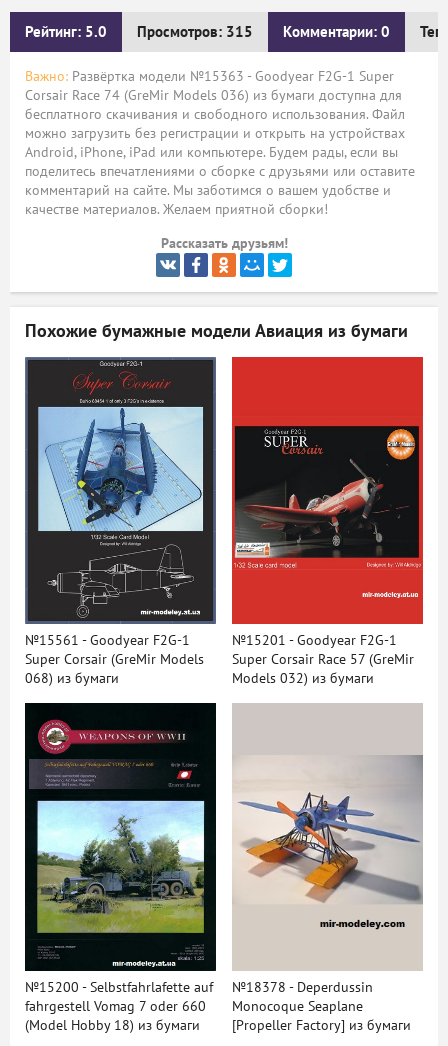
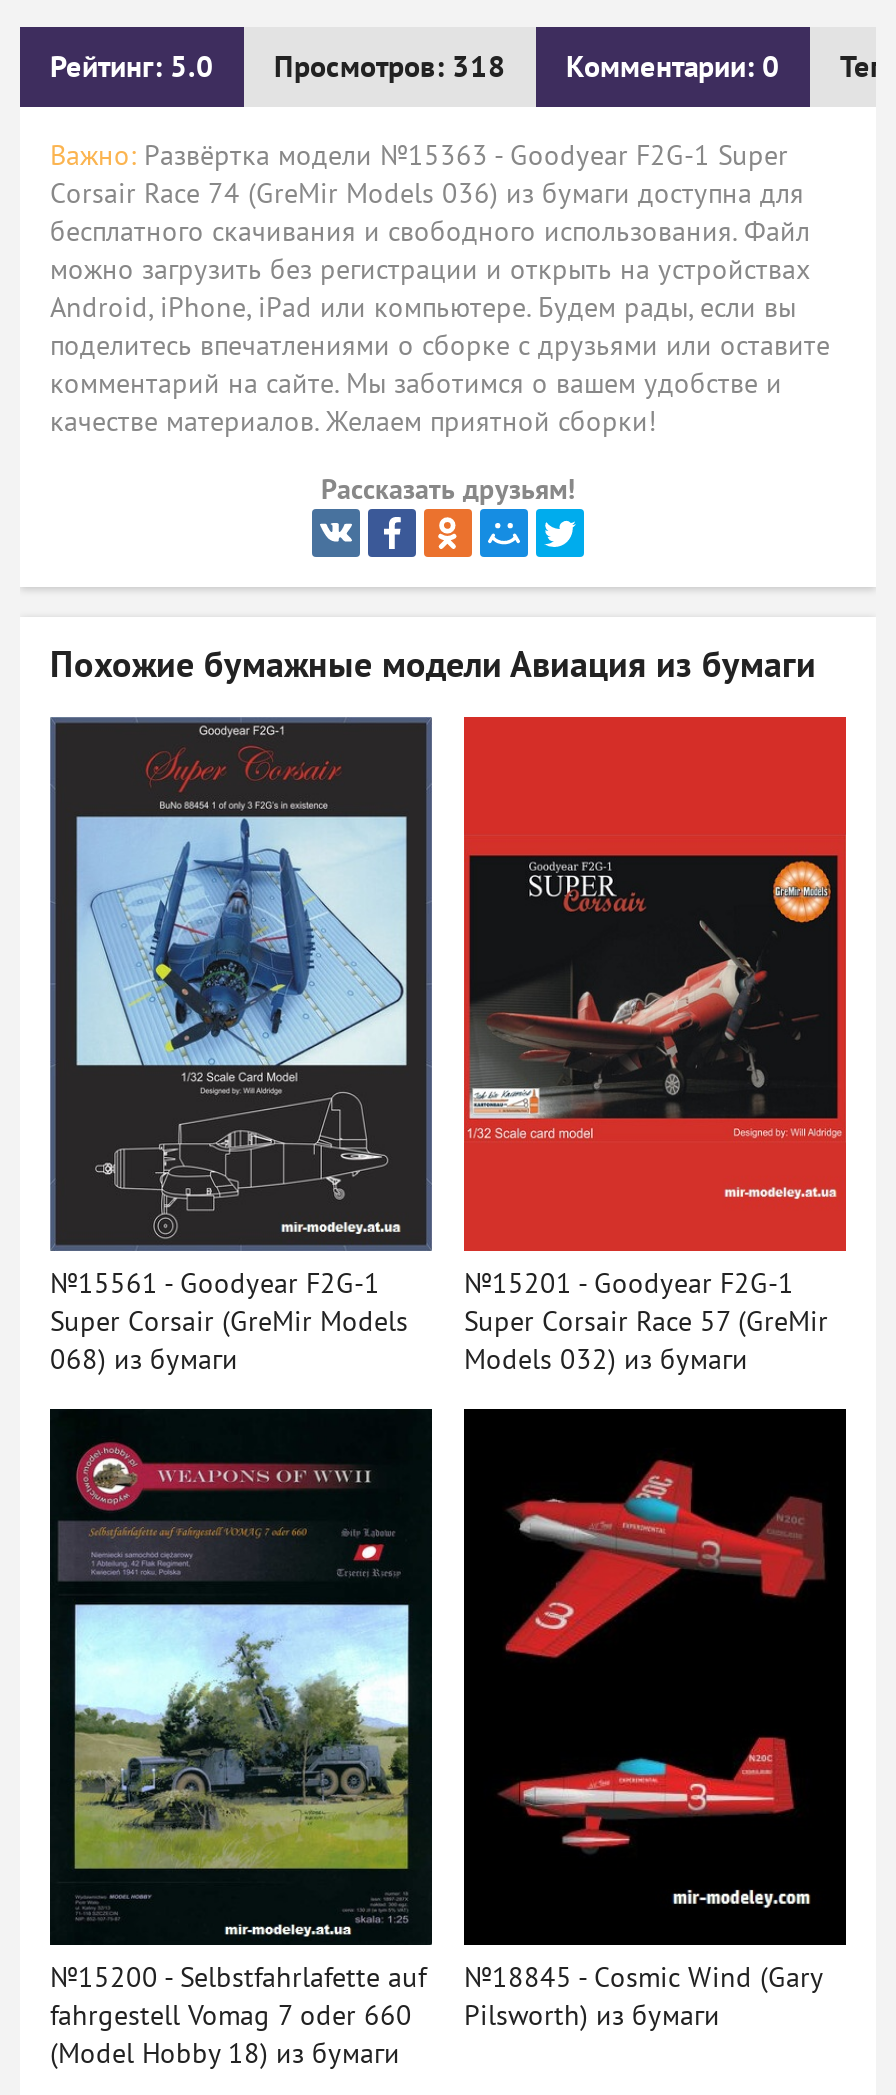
- Просмотров: 315
+ Просмотров: 318

- [image]
- №18378 - Deperdussin
- Monocoque Seaplane
- [Propeller Factory] из бумаги
+ [image]
+ №18845 - Cosmic Wind (Gary
+ Pilsworth) из бумаги
